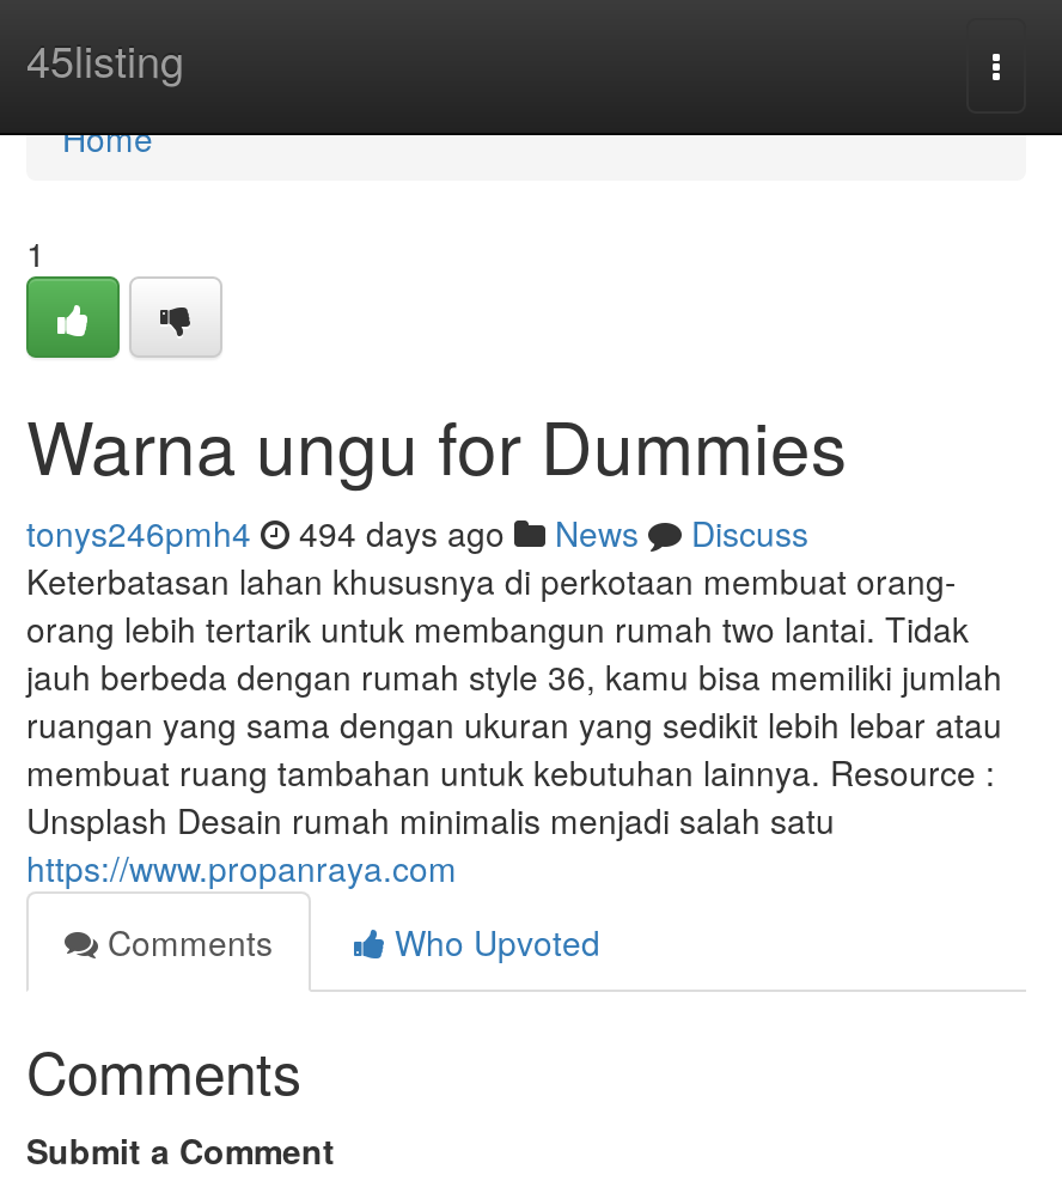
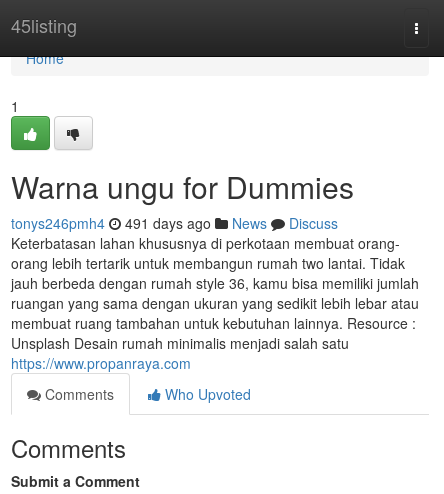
- tonys246pmh4 494 days ago News Discuss
+ tonys246pmh4 491 days ago News Discuss
